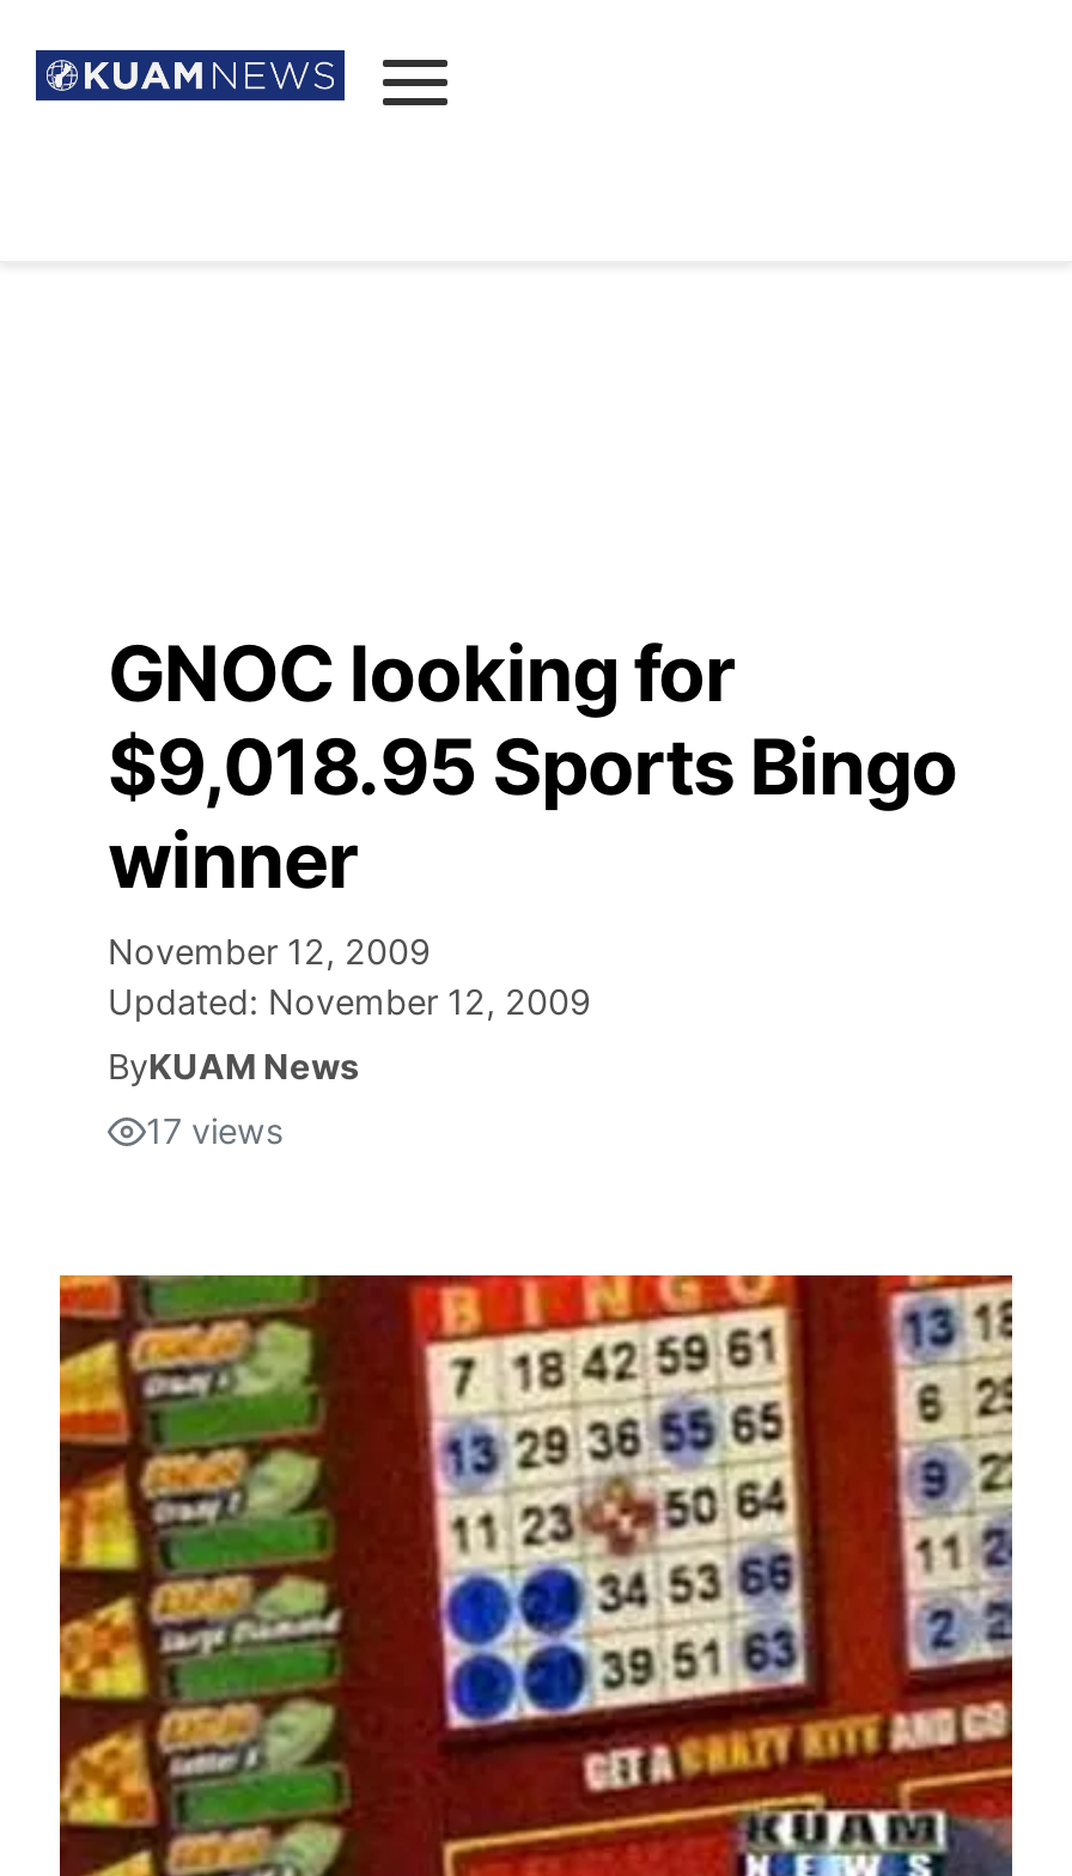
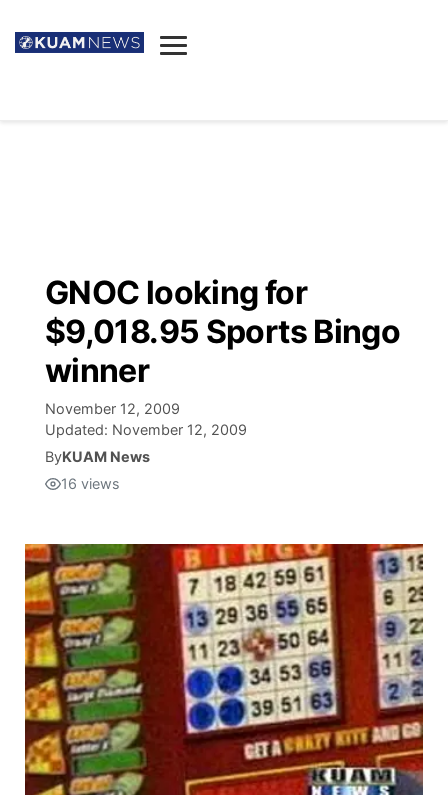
- 17 views
+ 16 views
